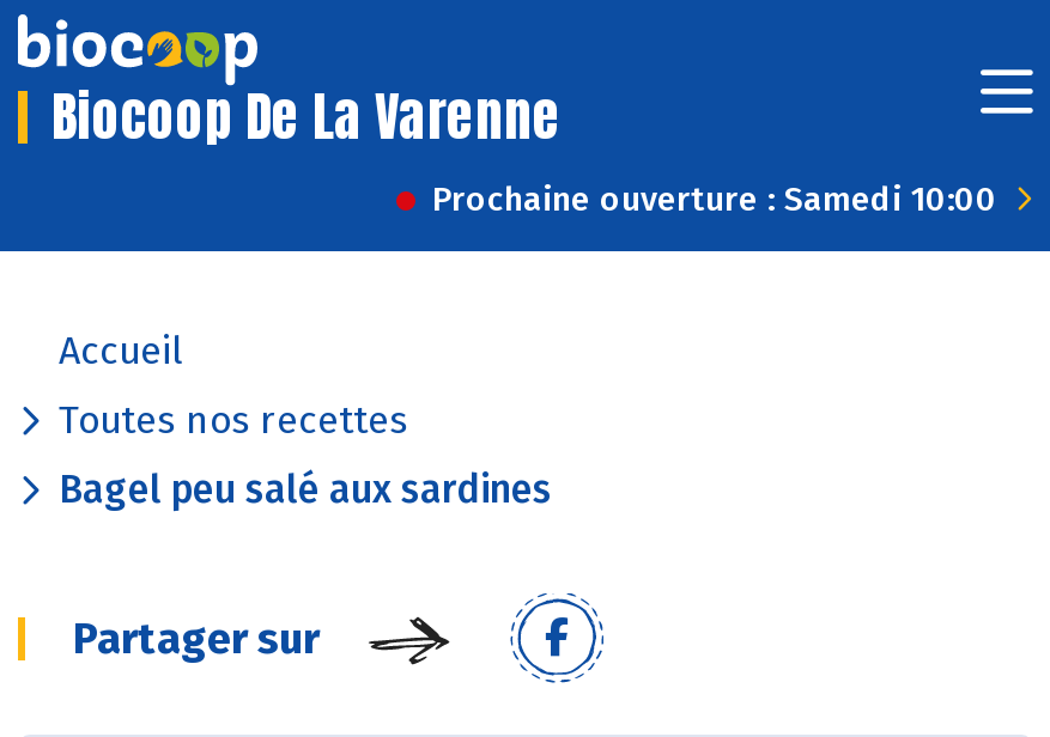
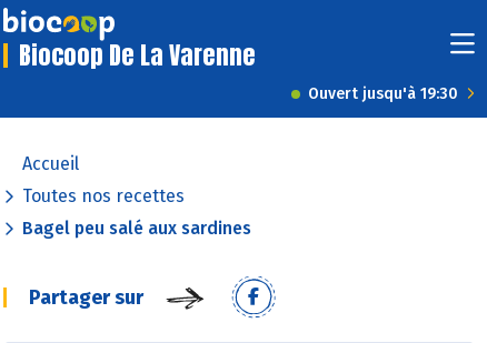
- Prochaine ouverture : Samedi 10:00
+ Ouvert jusqu'à 19:30
